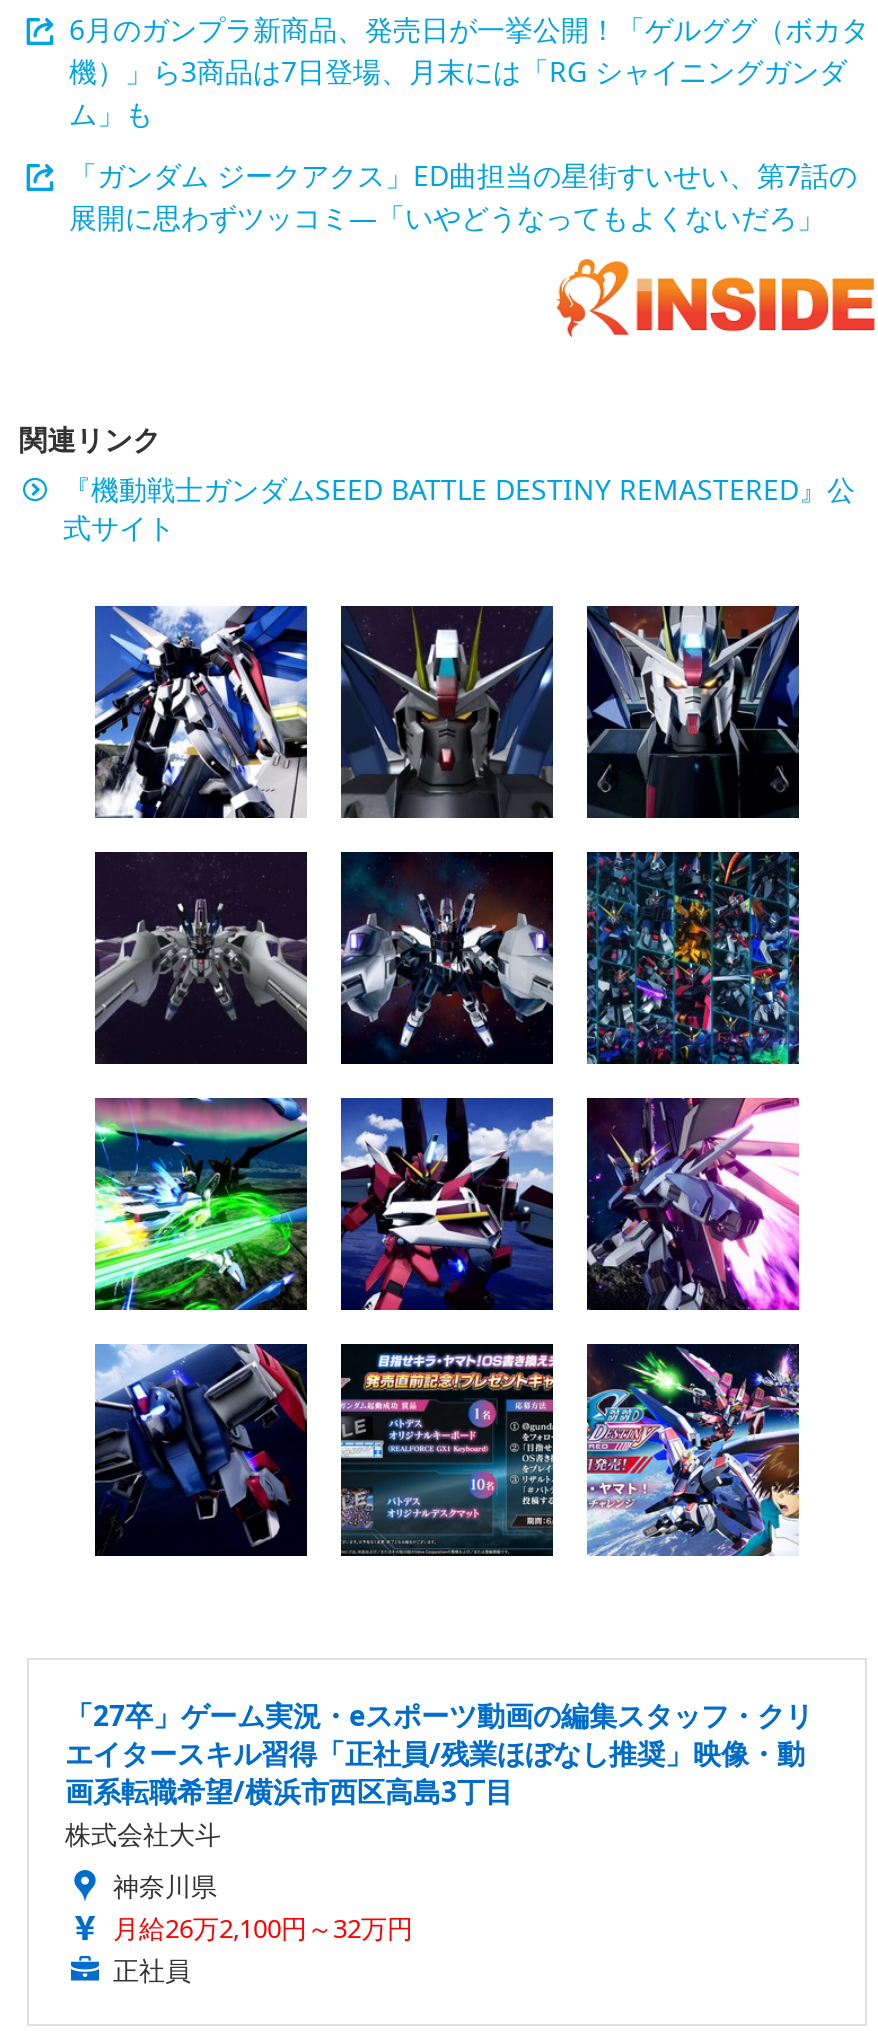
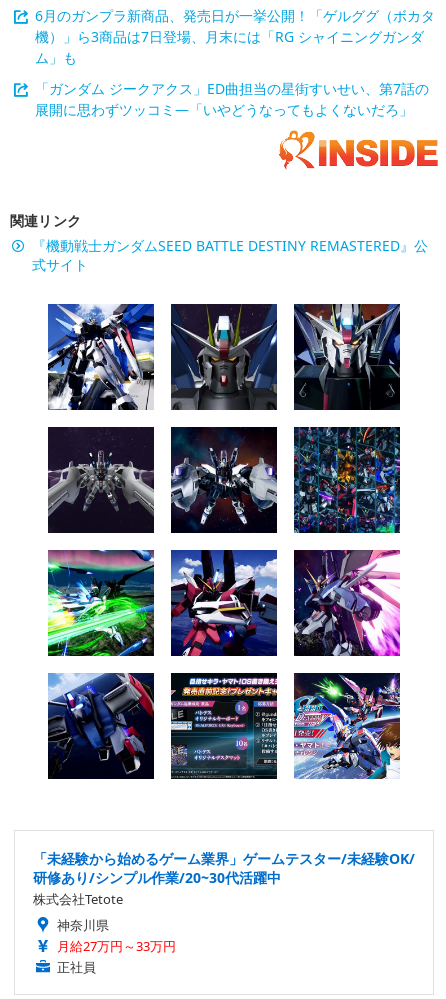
- 「27卒」ゲーム実況・eスポーツ動画の編集スタッフ・クリ
- エイタースキル習得「正社員/残業ほぼなし推奨」映像・動
- 画系転職希望/横浜市西区高島3丁目
- 株式会社大斗
+ 「未経験から始めるゲーム業界」ゲームテスター/未経験OK/
+ 研修あり/シンプル作業/20~30代活躍中
+ 株式会社Tetote

- 月給26万2,100円～32万円
+ 月給27万円～33万円
